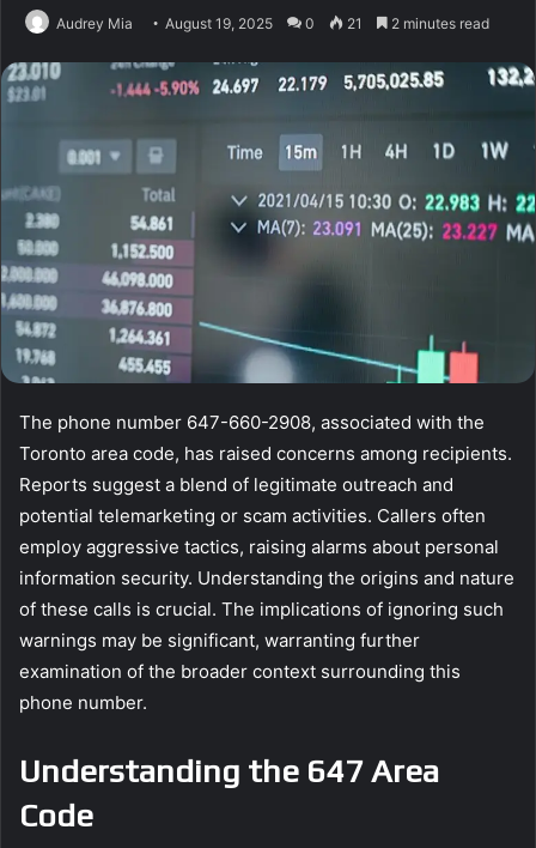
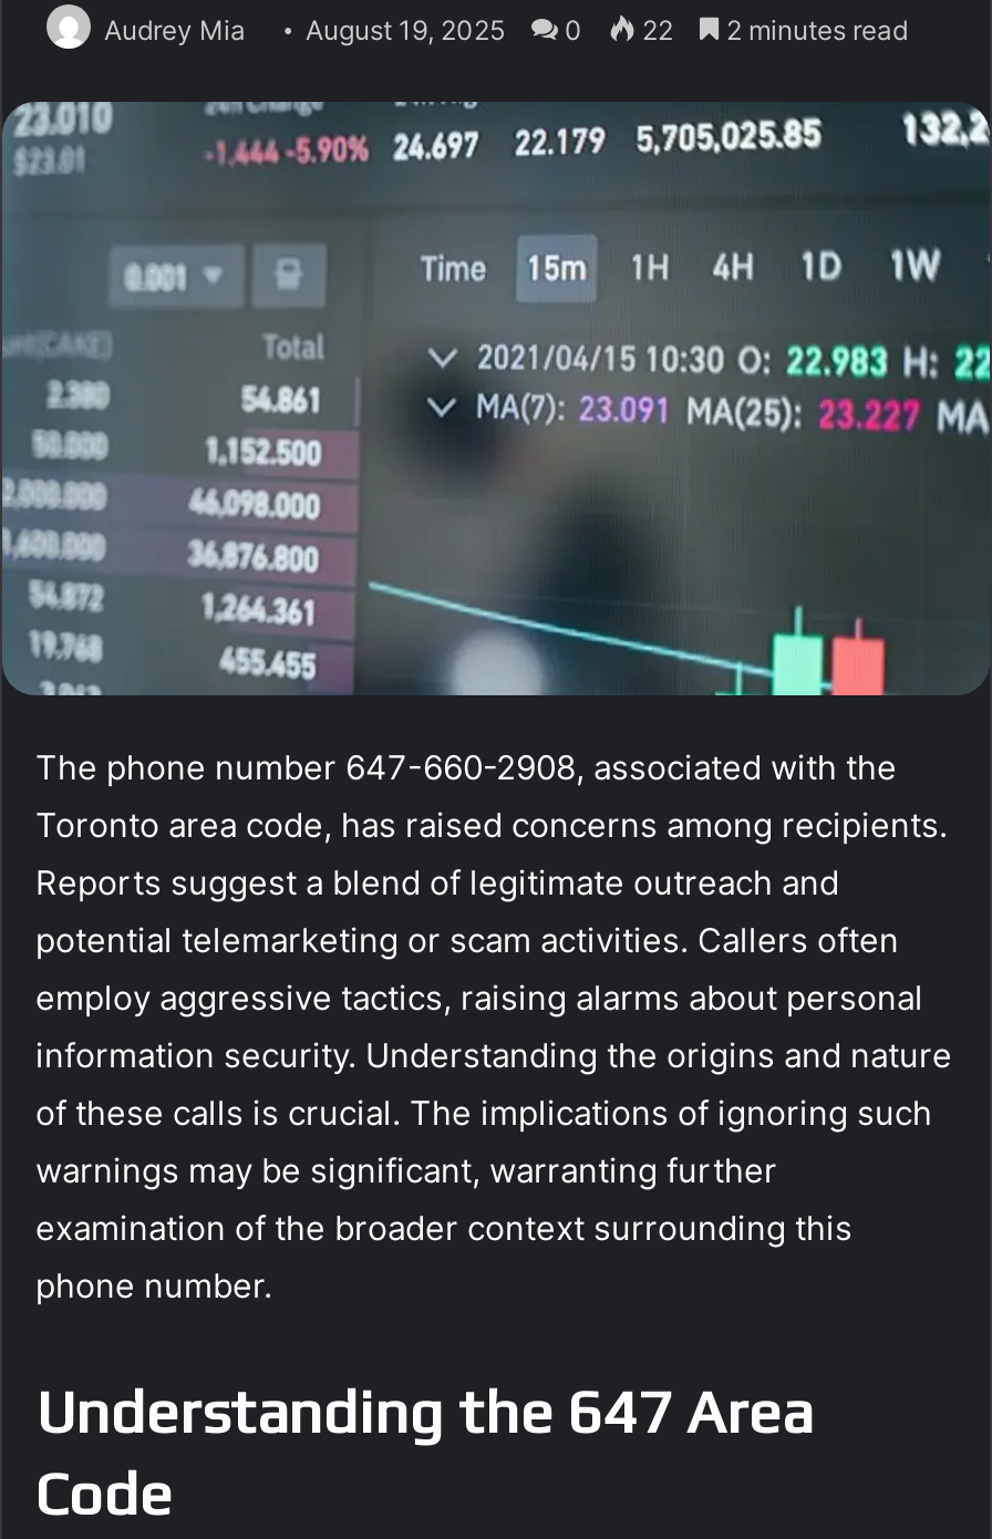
- Audrey Mia August 19, 2025 0 21 2 minutes read
+ Audrey Mia August 19, 2025 0 22 2 minutes read
